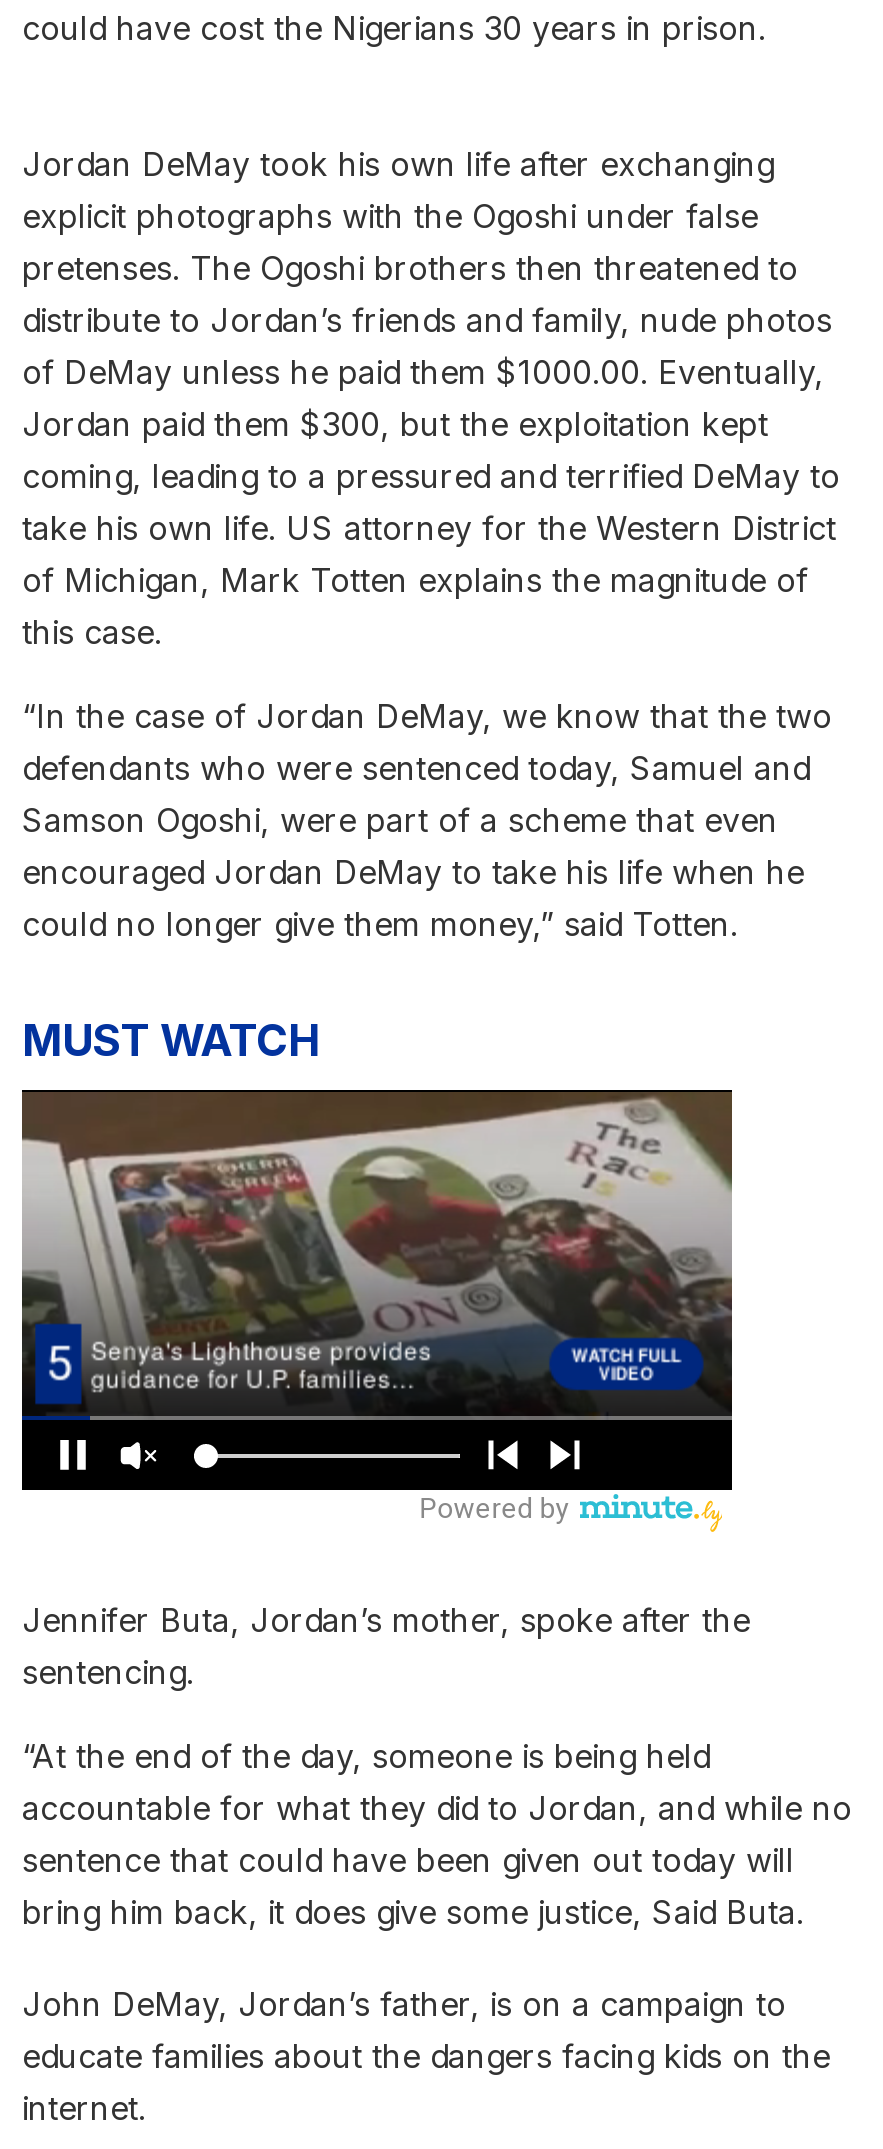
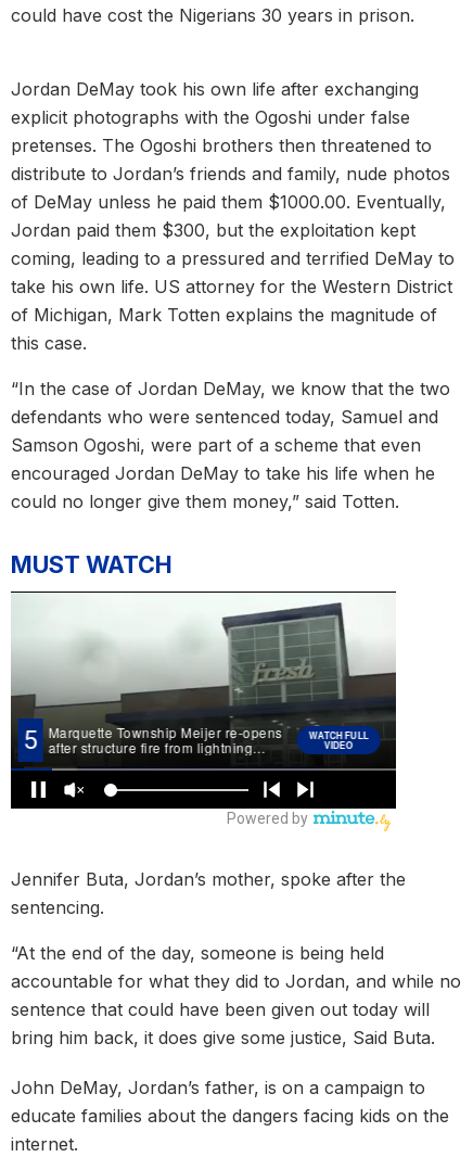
- [image]
+ [image]
